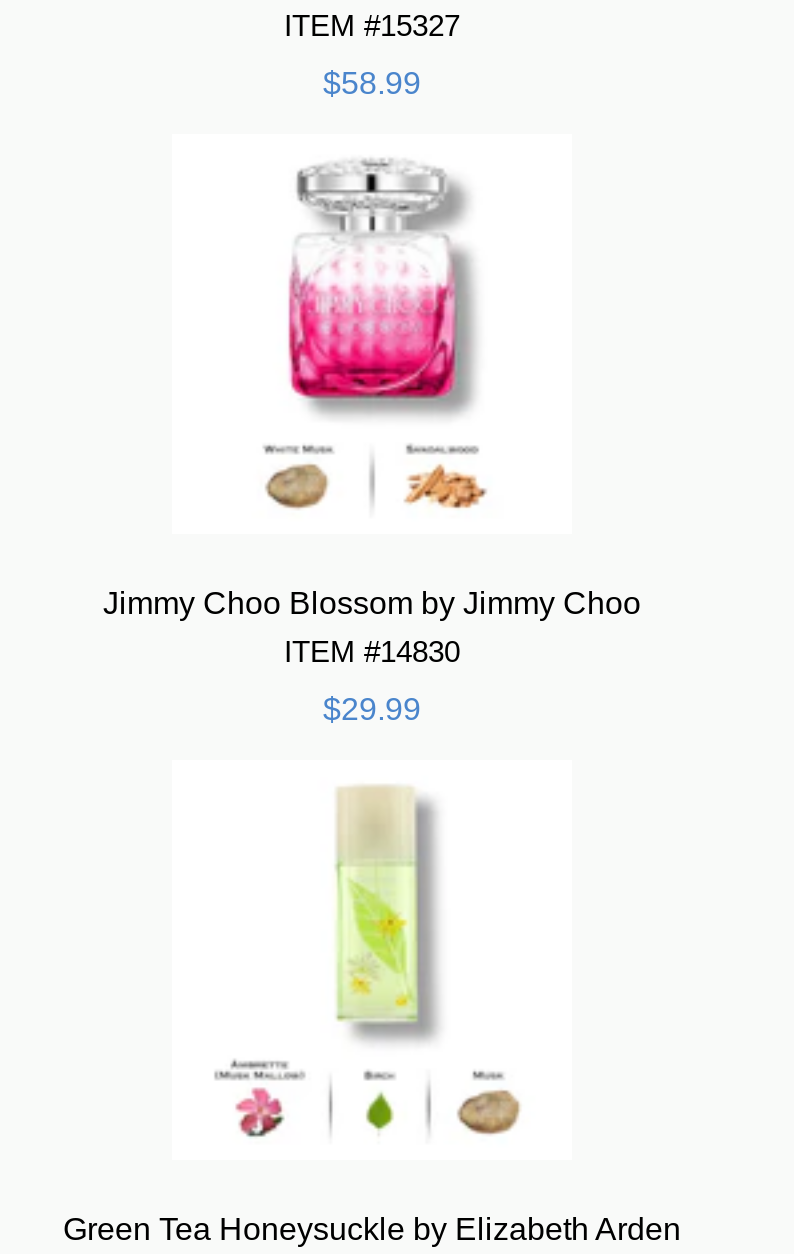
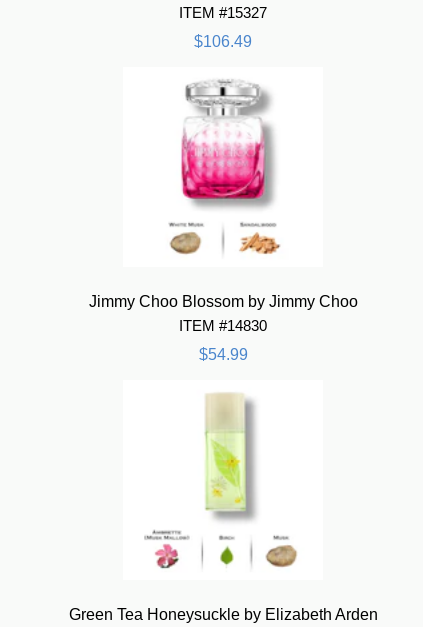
- $58.99
+ $106.49

- $29.99
+ $54.99
